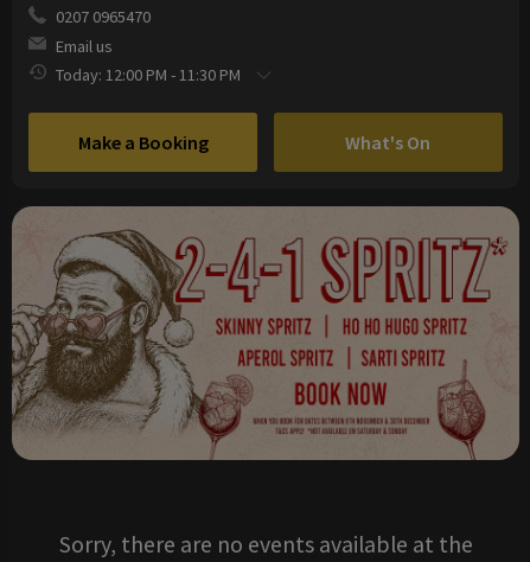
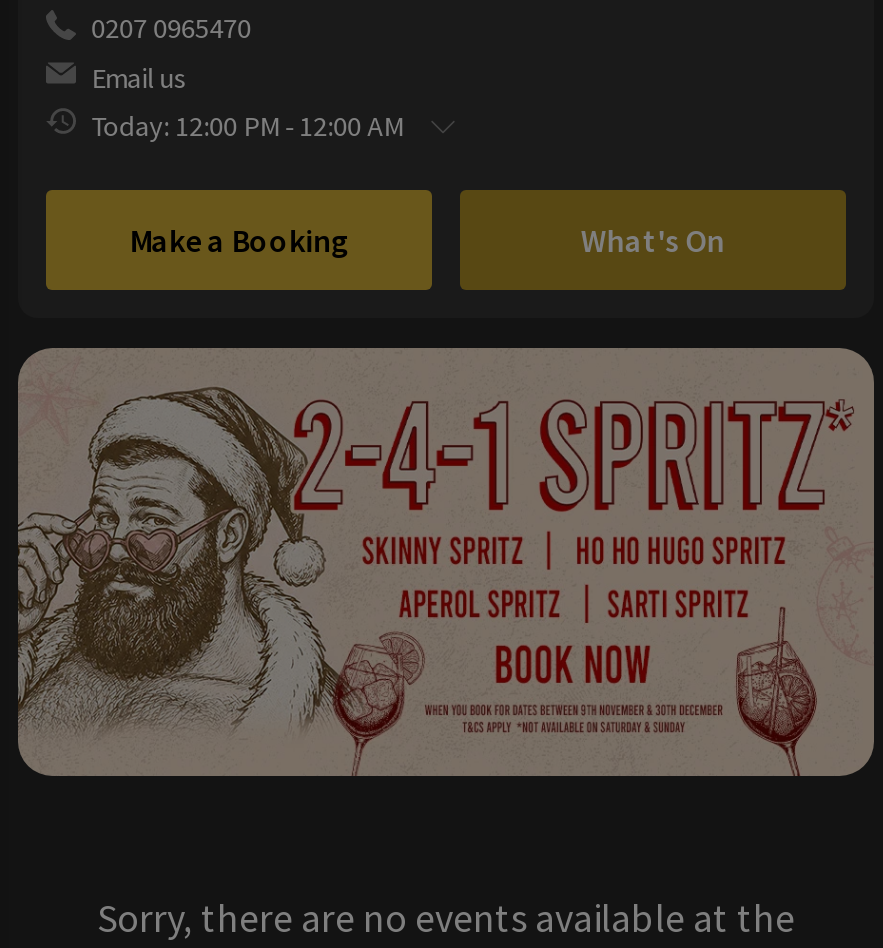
- Today: 12:00 PM - 11:30 PM
+ Today: 12:00 PM - 12:00 AM
